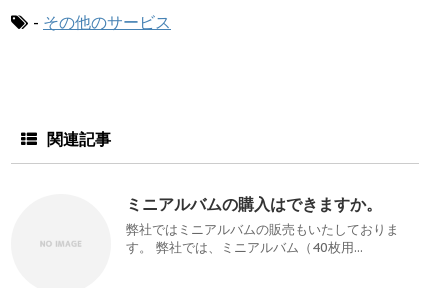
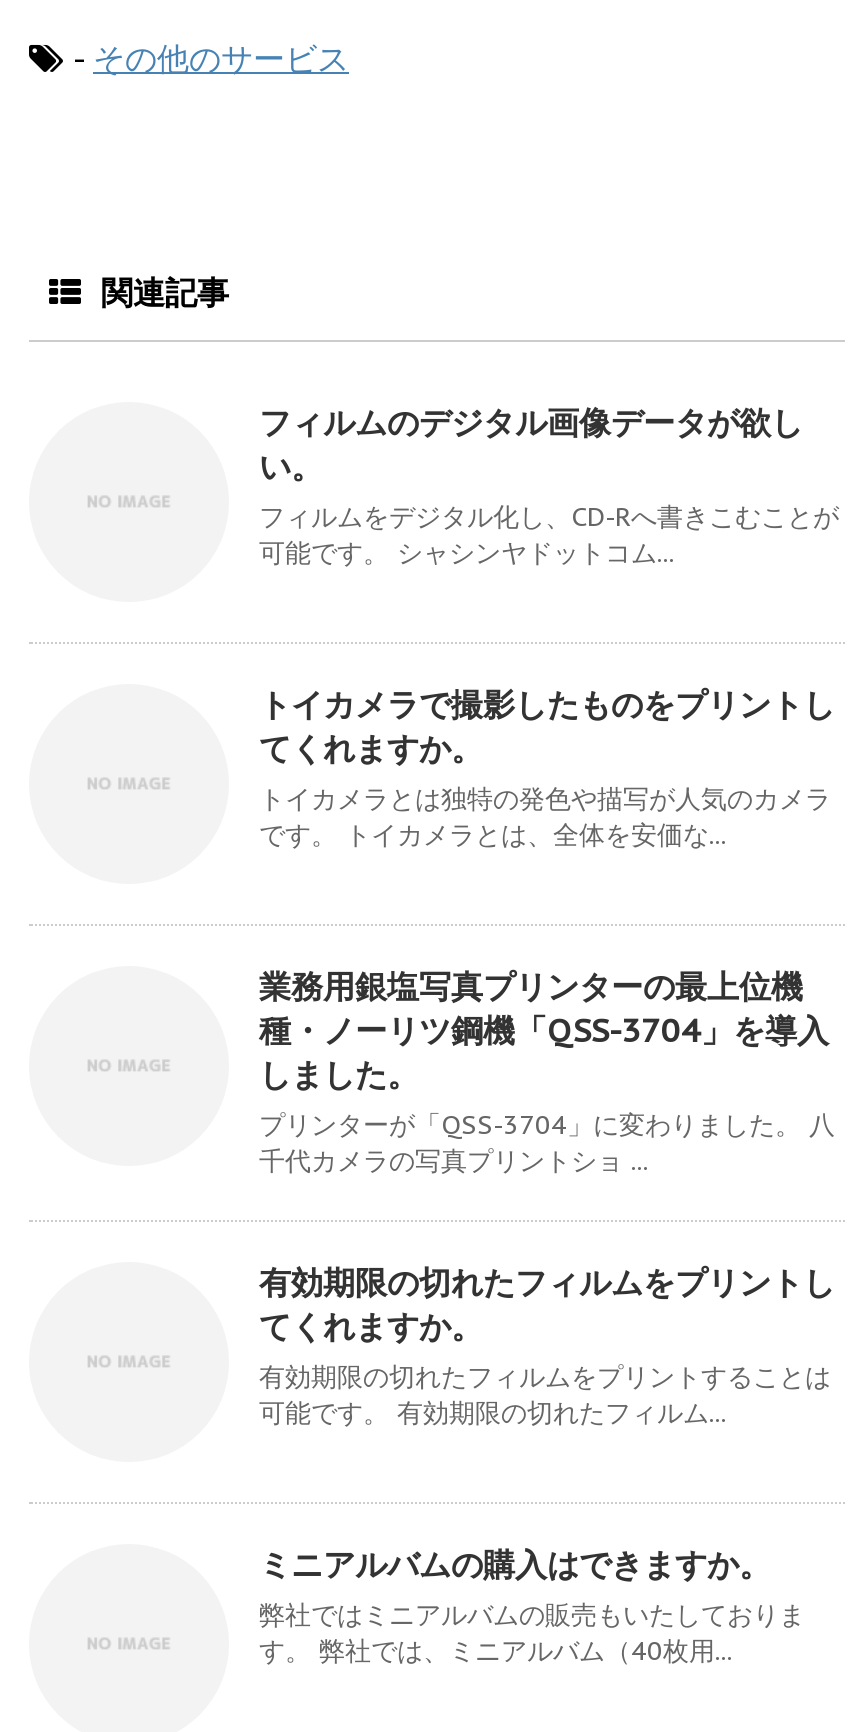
+ フィルムのデジタル画像データが欲し
+ い。
+ フィルムをデジタル化し、CD-Rへ書きこむことが
+ 可能です。 シャシンヤドットコム...

+ トイカメラで撮影したものをプリントし
+ てくれますか。
+ トイカメラとは独特の発色や描写が人気のカメラ
+ です。 トイカメラとは、全体を安価な...

+ 業務用銀塩写真プリンターの最上位機
+ 種・ノーリツ鋼機「QSS-3704」を導入
+ しました。
+ プリンターが「QSS-3704」に変わりました。 八
+ 千代カメラの写真プリントショ ...
+ 有効期限の切れたフィルムをプリントし
+ てくれますか。
+ 有効期限の切れたフィルムをプリントすることは
+ 可能です。 有効期限の切れたフィルム...
